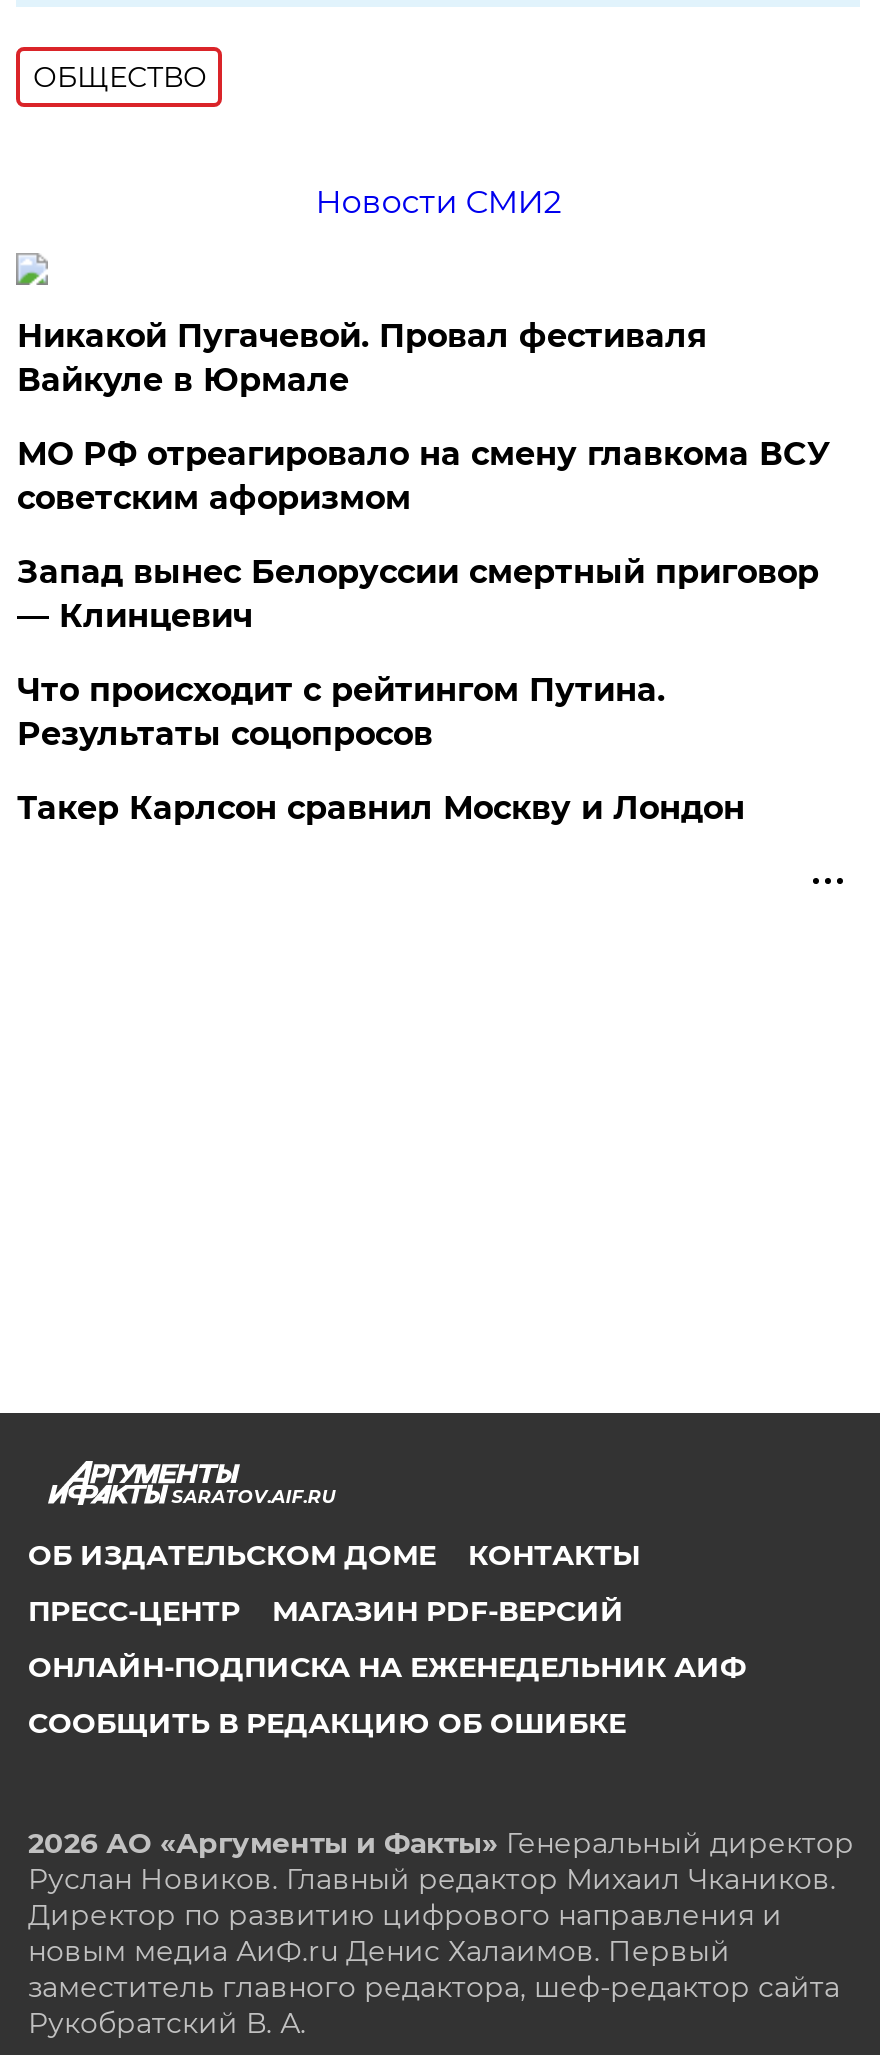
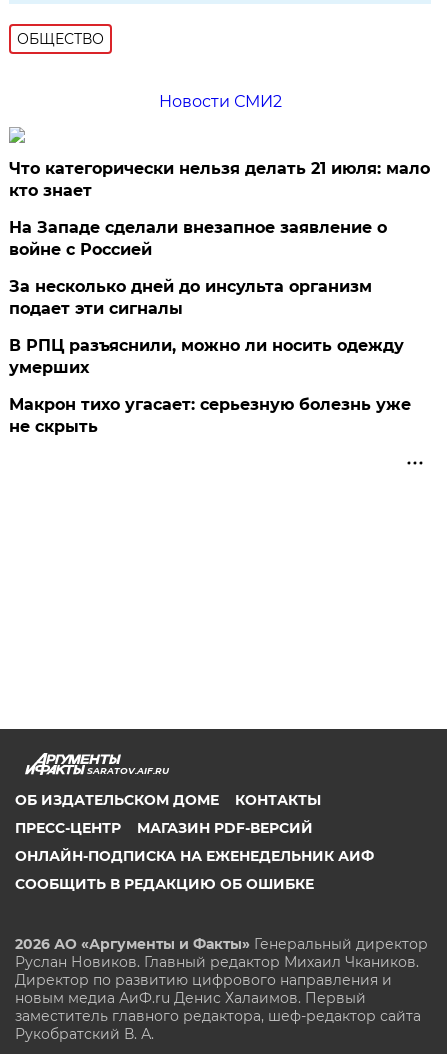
- Никакой Пугачевой. Провал фестиваля
- Вайкуле в Юрмале
+ Что категорически нельзя делать 21 июля: мало
+ кто знает

- МО РФ отреагировало на смену главкома ВСУ
- советским афоризмом
+ На Западе сделали внезапное заявление о
+ войне с Россией

- Запад вынес Белоруссии смертный приговор
- — Клинцевич
+ За несколько дней до инсульта организм
+ подает эти сигналы

- Что происходит с рейтингом Путина.
- Результаты соцопросов
+ В РПЦ разъяснили, можно ли носить одежду
+ умерших

- Такер Карлсон сравнил Москву и Лондон
+ Макрон тихо угасает: серьезную болезнь уже
+ не скрыть
